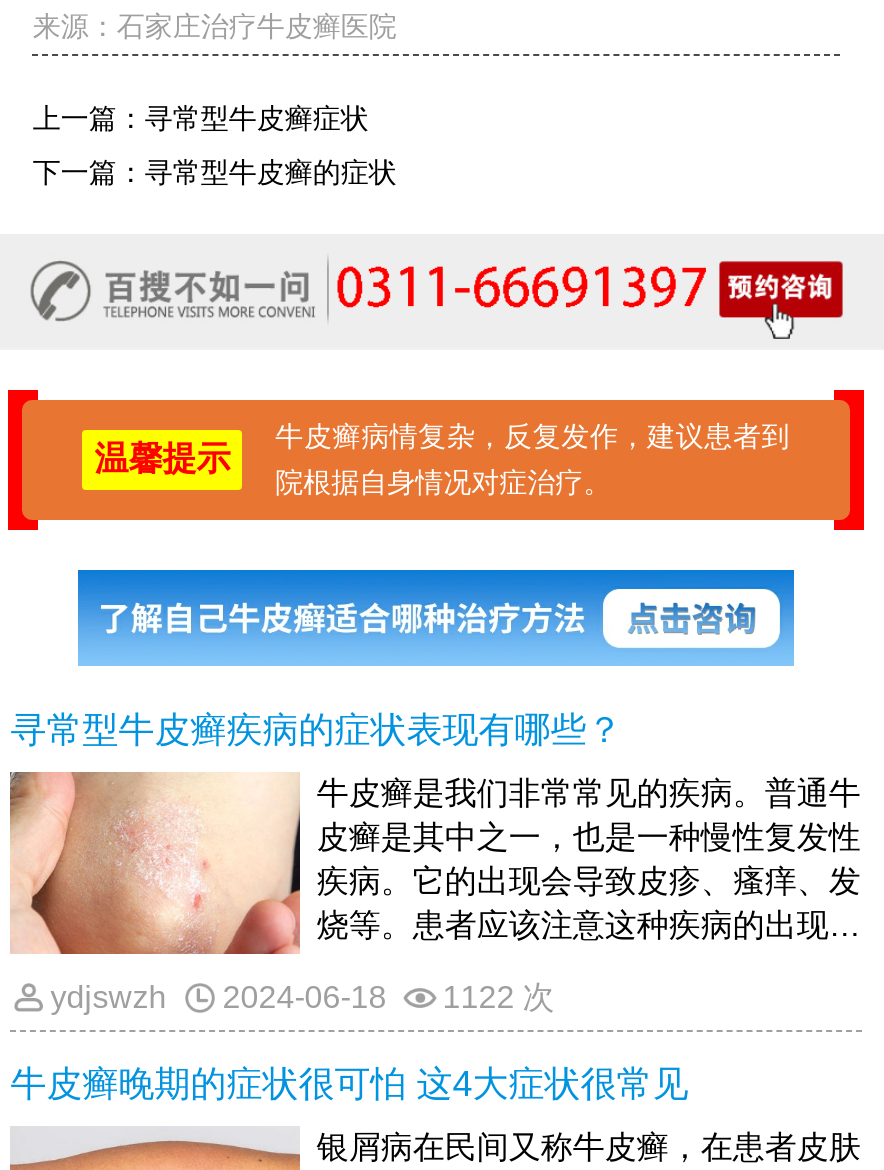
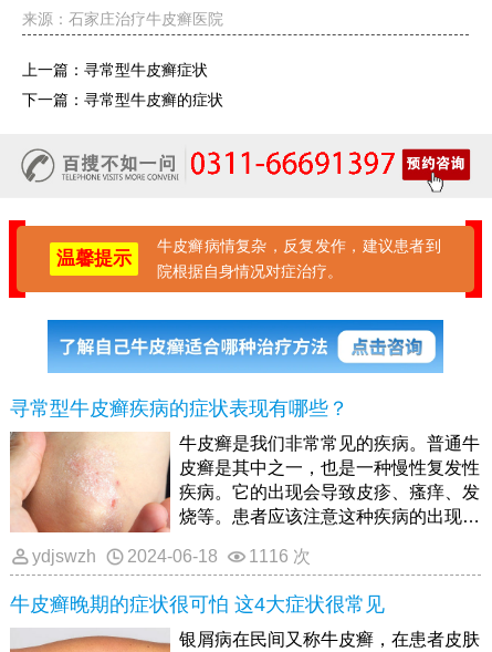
- 1122 次
+ 1116 次
